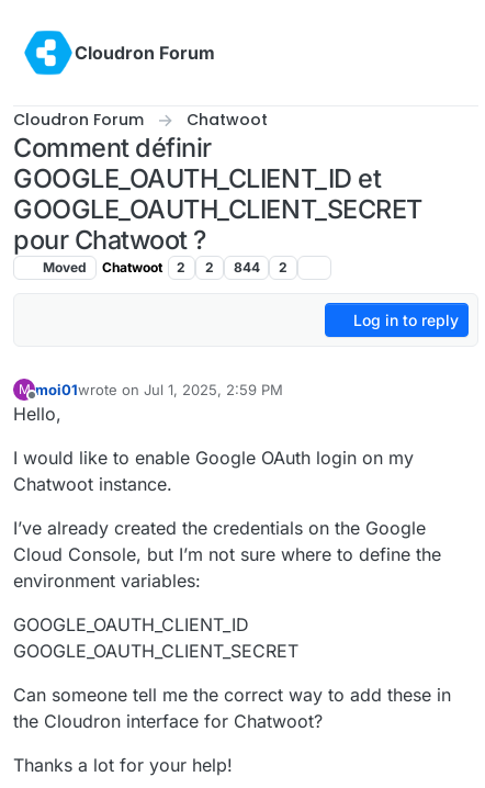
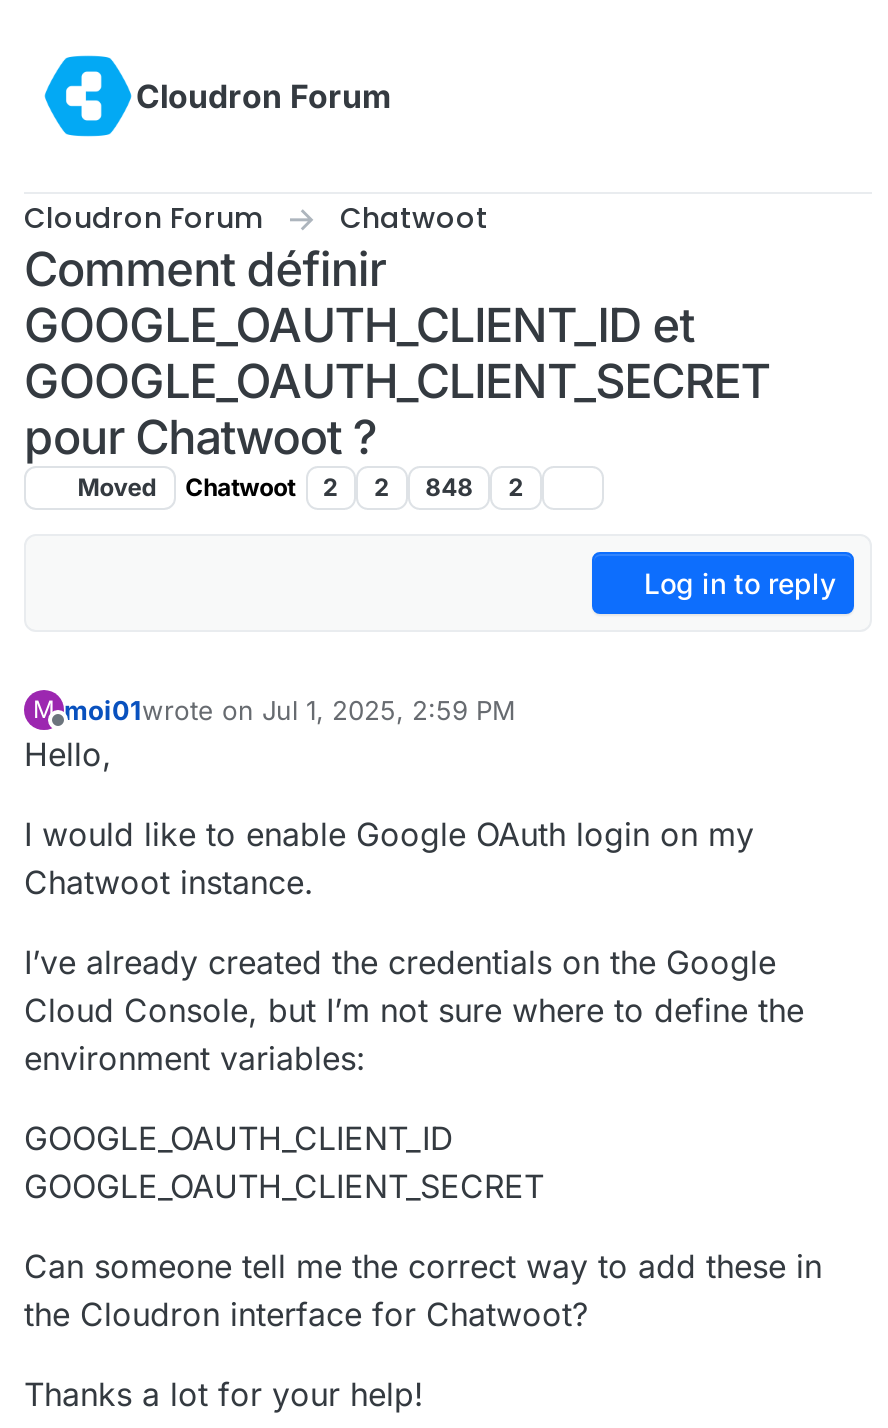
- Moved Chatwoot 2 2 844 2
+ Moved Chatwoot 2 2 848 2
